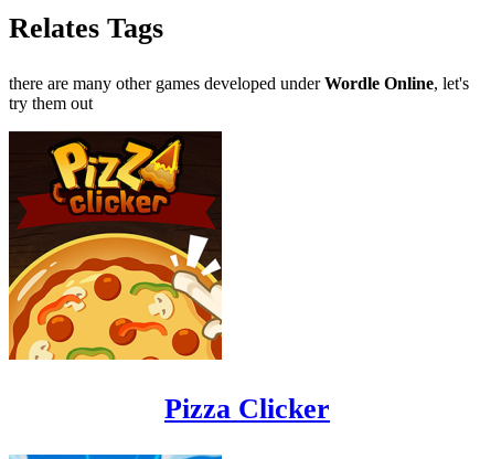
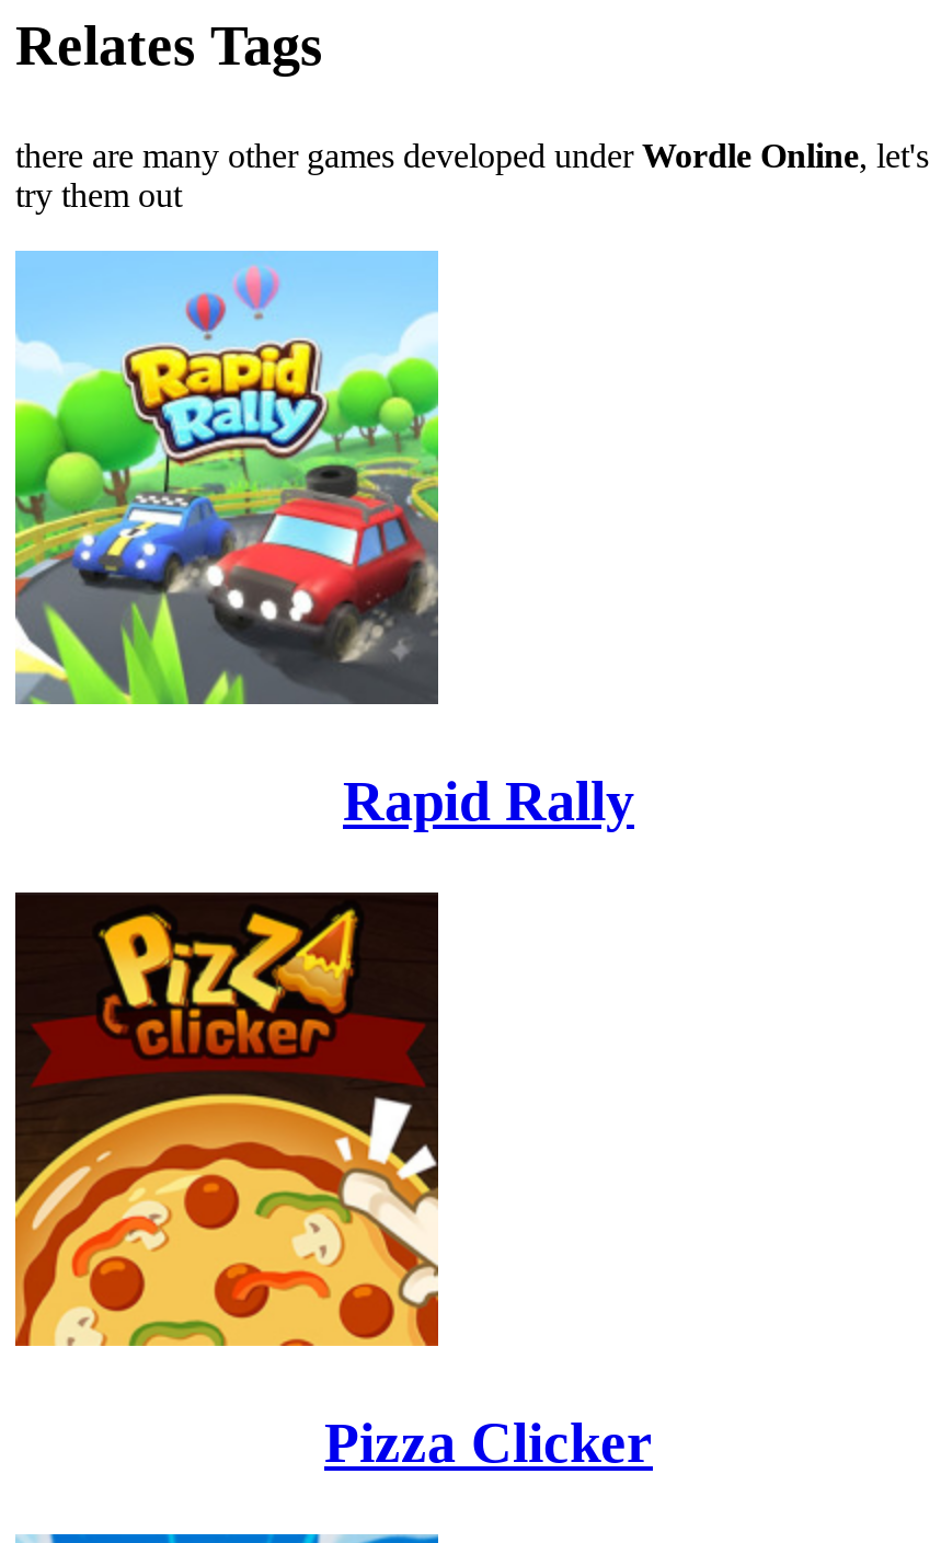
+ [image]
+ Rapid Rally
